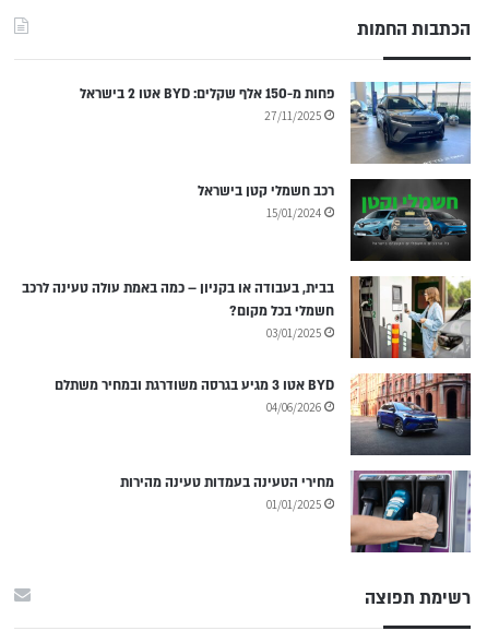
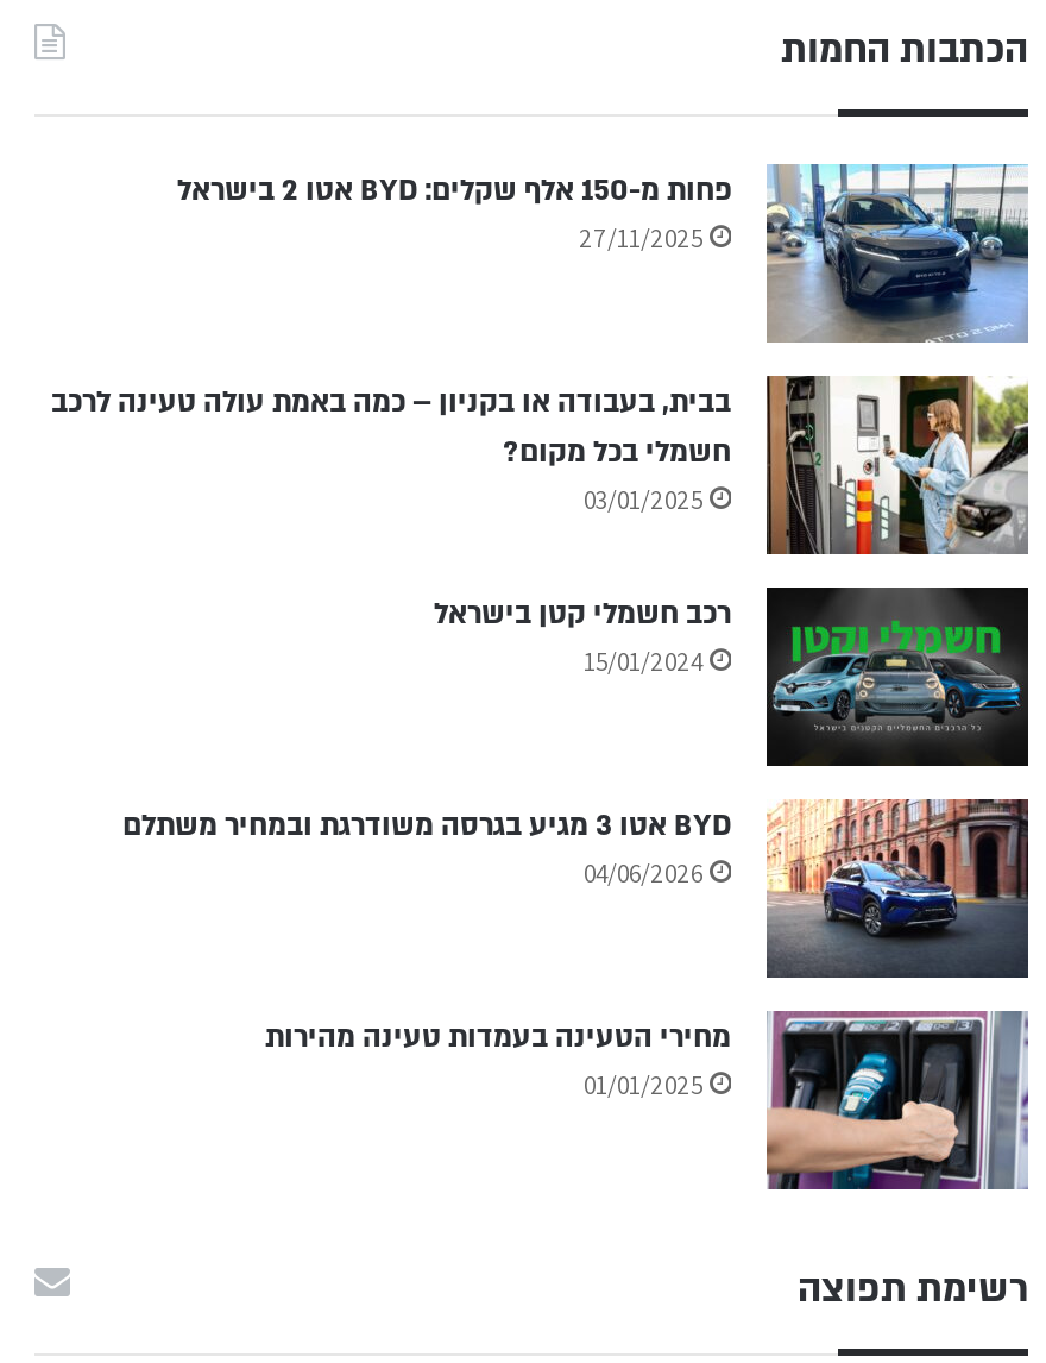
moved down: [image] | רכב חשמלי קטן בישראל | 15/01/2024

moved up: [image] | בבית, בעבודה או בקניון – כמה באמת עולה טעינה לרכב | חשמלי בכל מקום? | 03/01/2025
